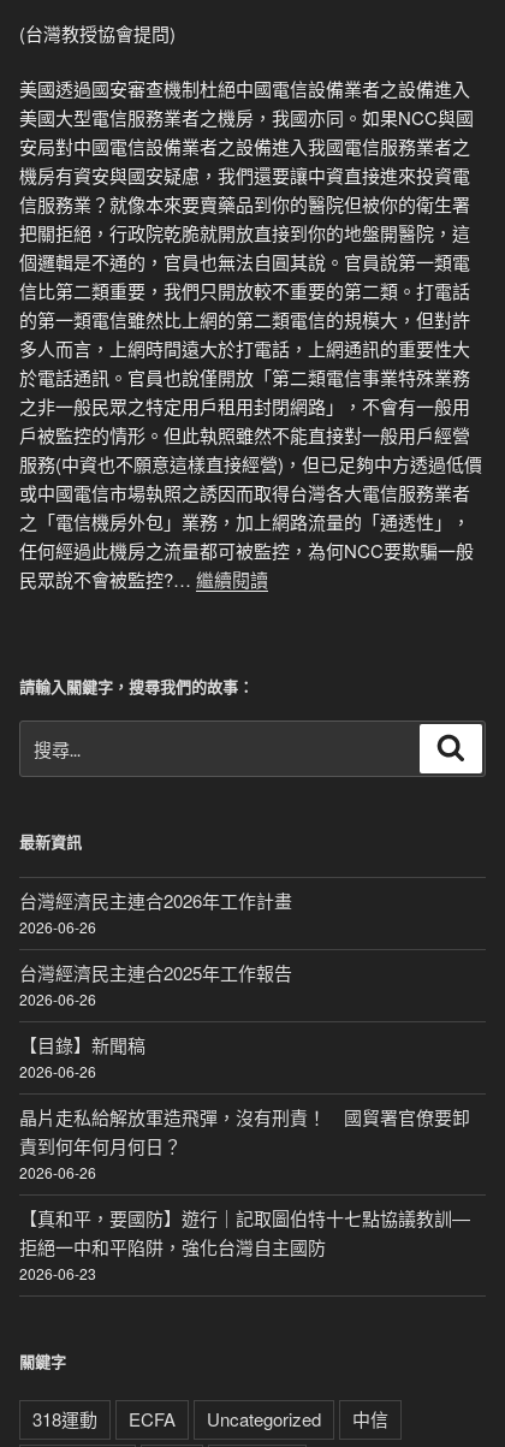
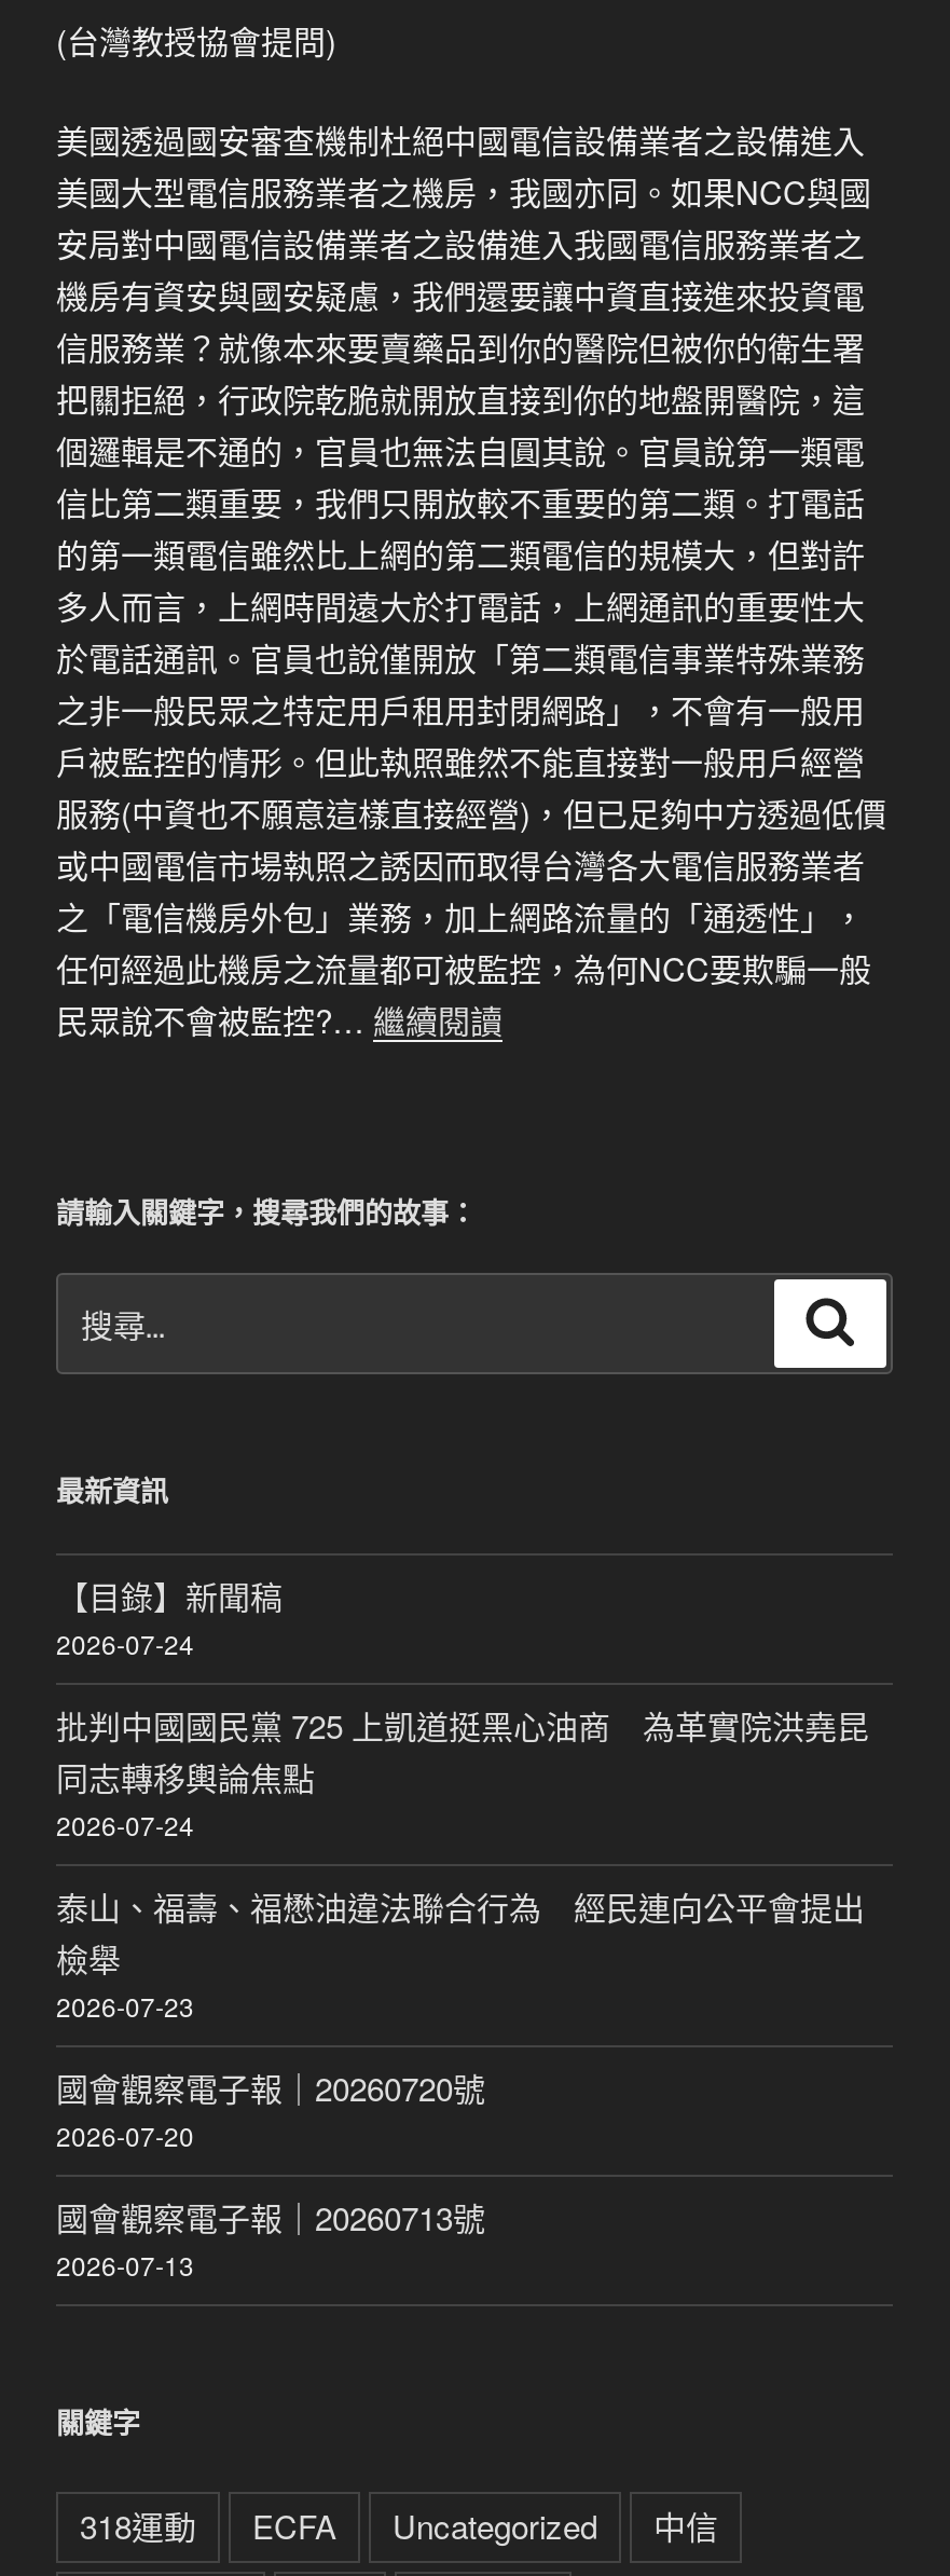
- 台灣經濟民主連合2026年工作計畫
- 2026-06-26
- 台灣經濟民主連合2025年工作報告
- 2026-06-26

moved up: 【目錄】新聞稿

- 2026-06-26
- 晶片走私給解放軍造飛彈，沒有刑責！ 國貿署官僚要卸
- 責到何年何月何日？
- 2026-06-26
- 【真和平，要國防】遊行｜記取圖伯特十七點協議教訓—
- 拒絕一中和平陷阱，強化台灣自主國防
- 2026-06-23
+ 2026-07-24
+ 批判中國國民黨 725 上凱道挺黑心油商 為革實院洪堯昆
+ 同志轉移輿論焦點
+ 2026-07-24
+ 泰山、福壽、福懋油違法聯合行為 經民連向公平會提出
+ 檢舉
+ 2026-07-23
+ 國會觀察電子報｜20260720號
+ 2026-07-20
+ 國會觀察電子報｜20260713號
+ 2026-07-13
